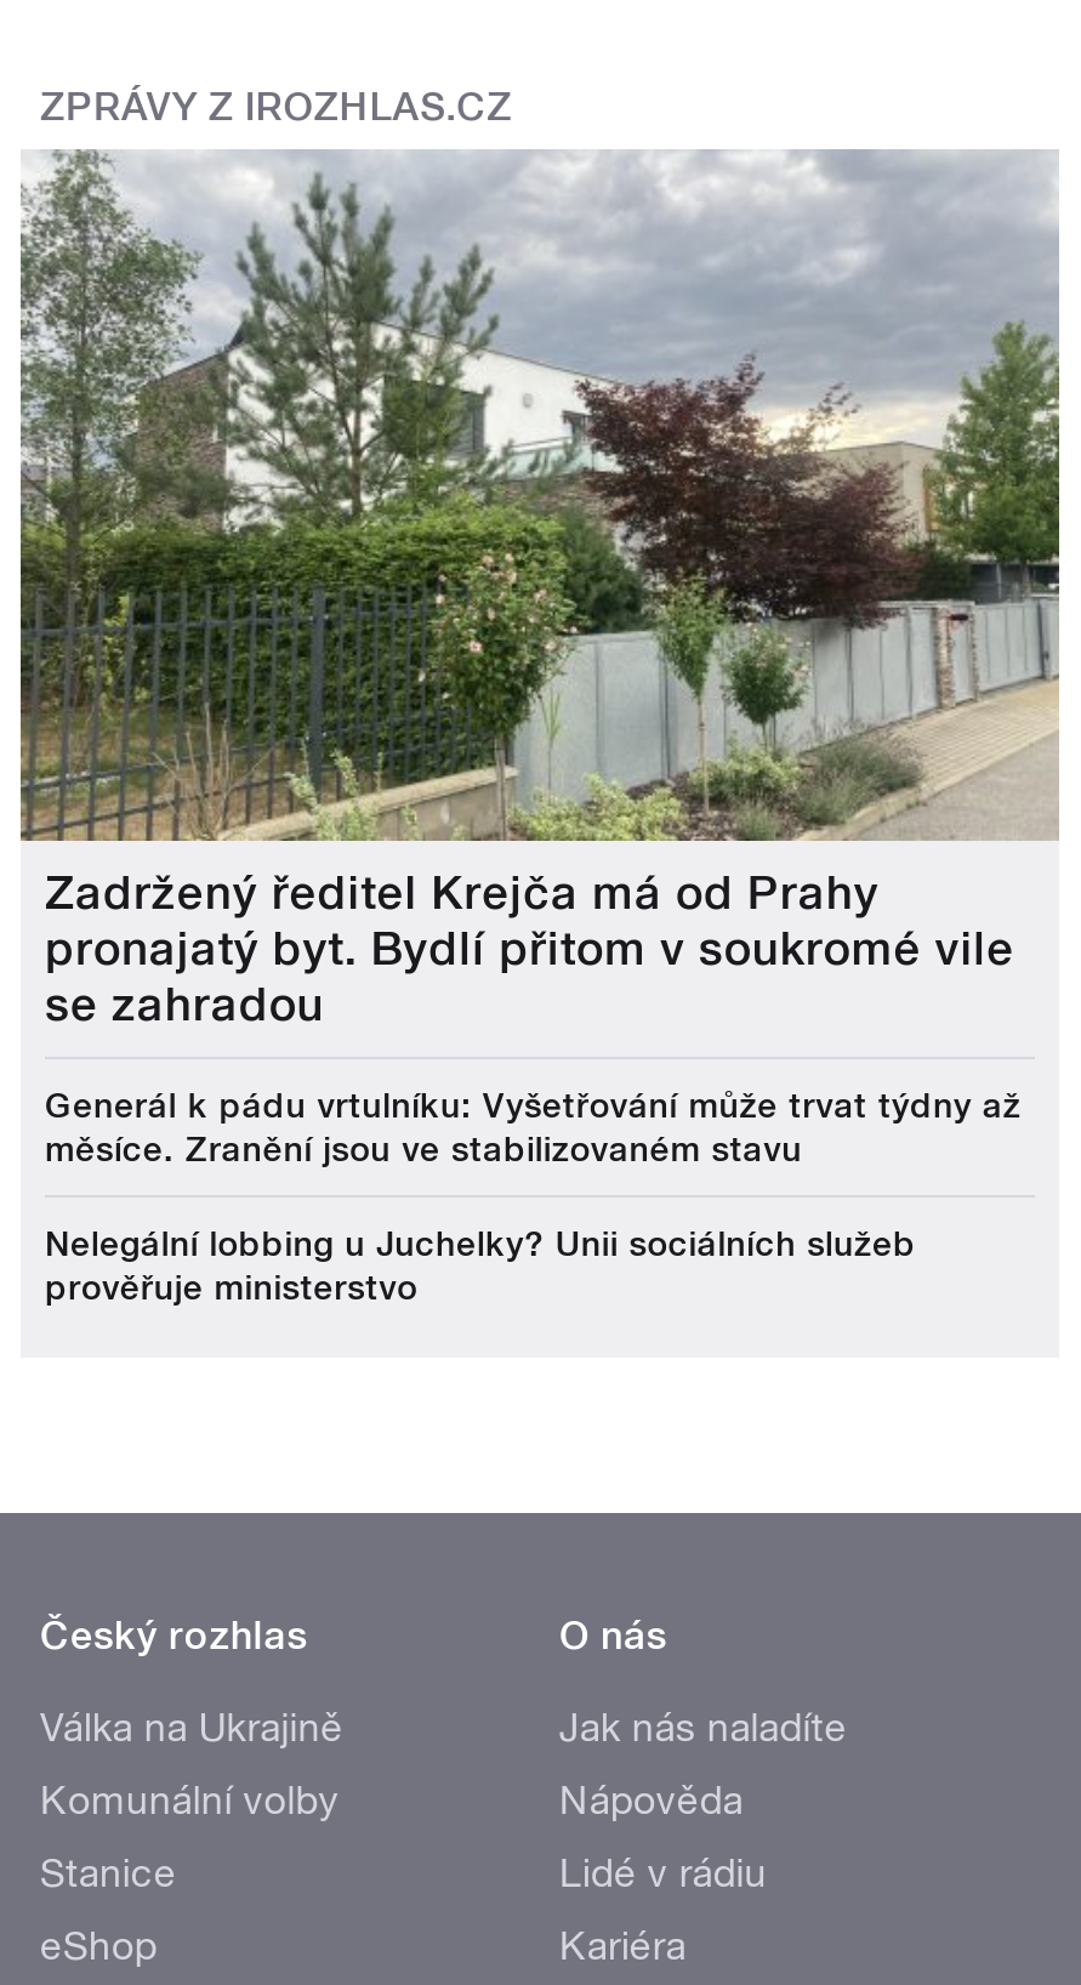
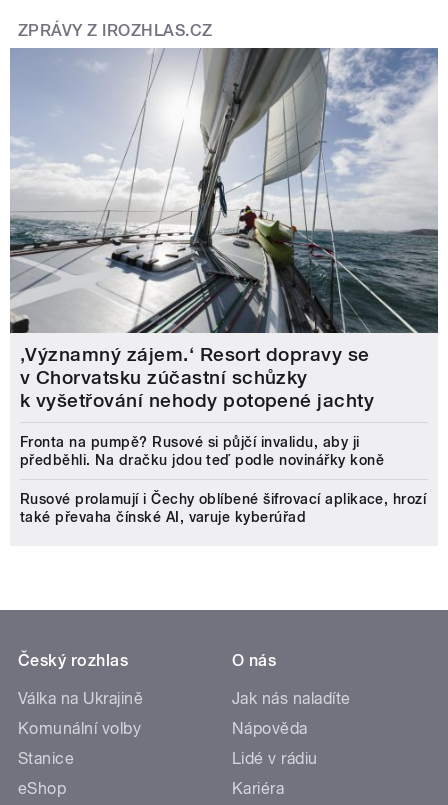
- [image]
- Zadržený ředitel Krejča má od Prahy
- pronajatý byt. Bydlí přitom v soukromé vile
- se zahradou
+ [image]
+ ‚Významný zájem.‘ Resort dopravy se
+ v Chorvatsku zúčastní schůzky
+ k vyšetřování nehody potopené jachty

- Generál k pádu vrtulníku: Vyšetřování může trvat týdny až
- měsíce. Zranění jsou ve stabilizovaném stavu
+ Fronta na pumpě? Rusové si půjčí invalidu, aby ji
+ předběhli. Na dračku jdou teď podle novinářky koně

- Nelegální lobbing u Juchelky? Unii sociálních služeb
- prověřuje ministerstvo
+ Rusové prolamují i Čechy oblíbené šifrovací aplikace, hrozí
+ také převaha čínské AI, varuje kyberúřad
